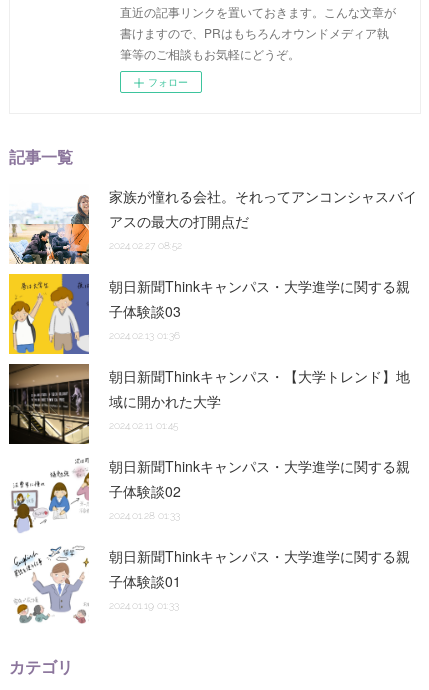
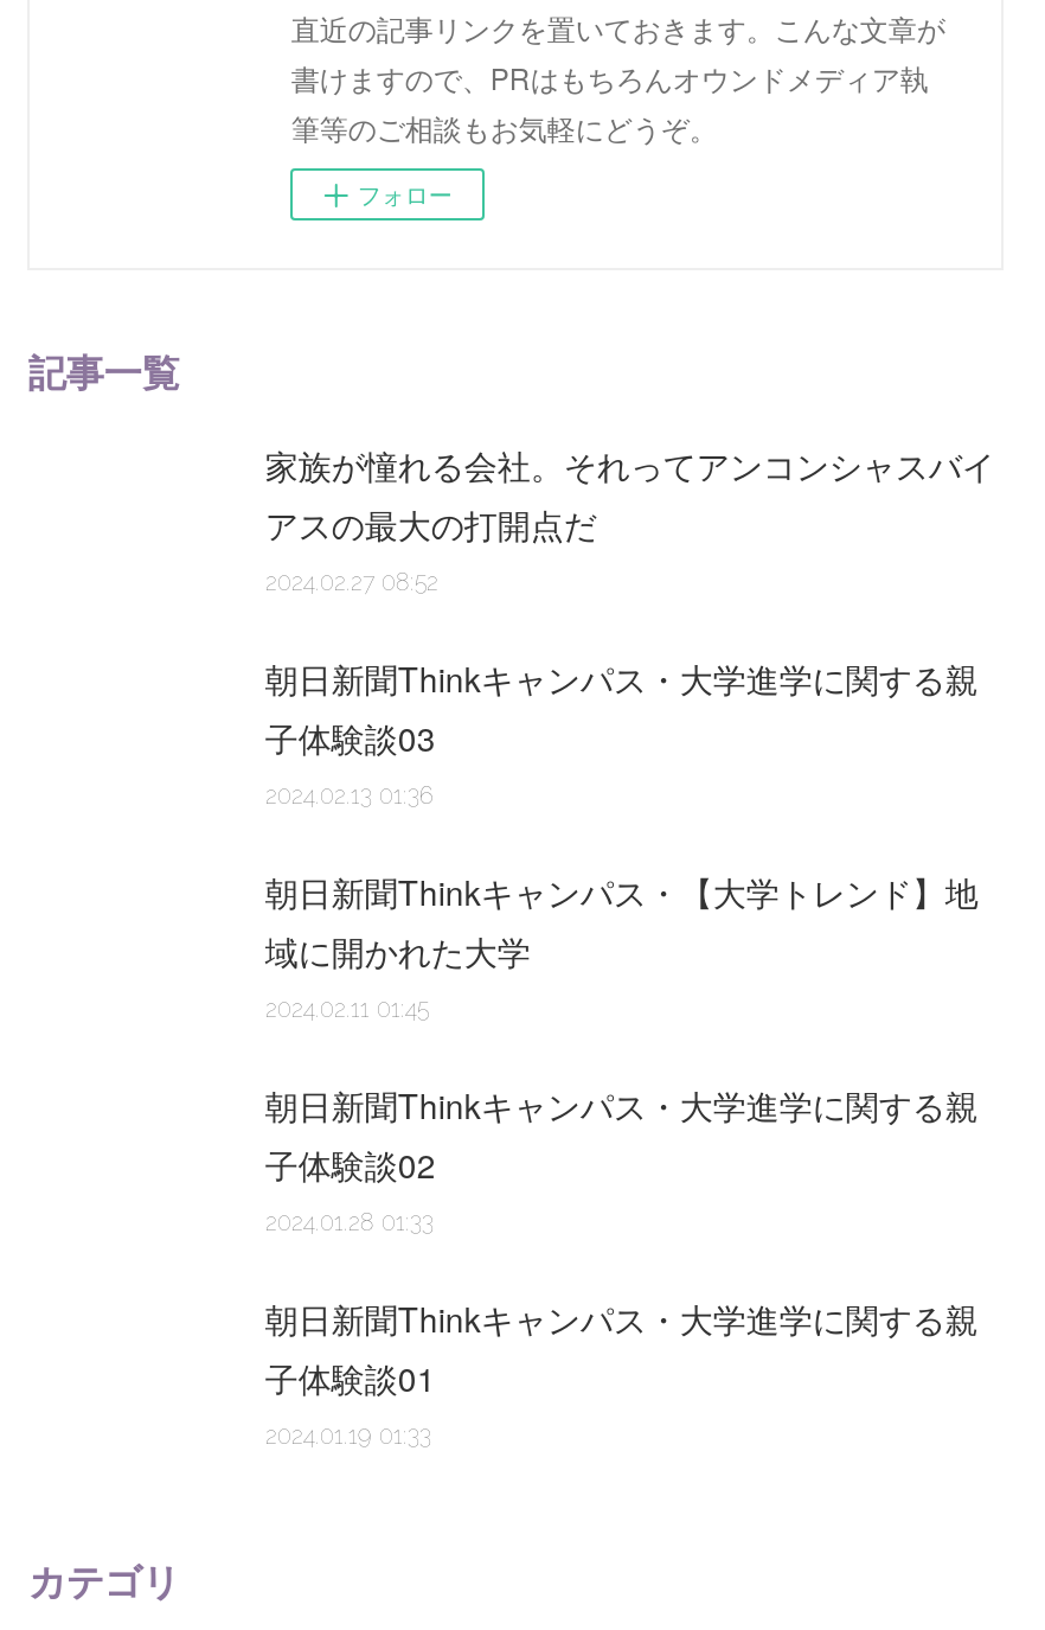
- [image]

- [image]

- [image]

- [image]

- [image]
